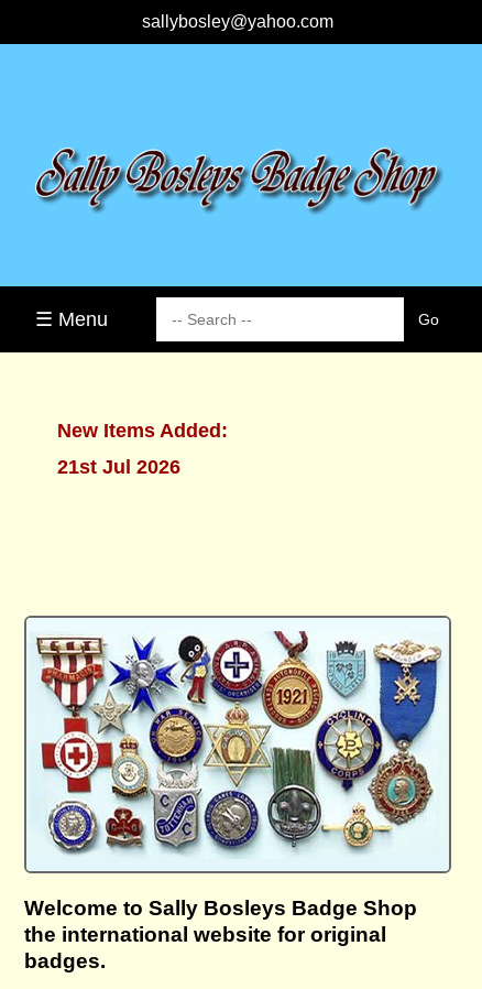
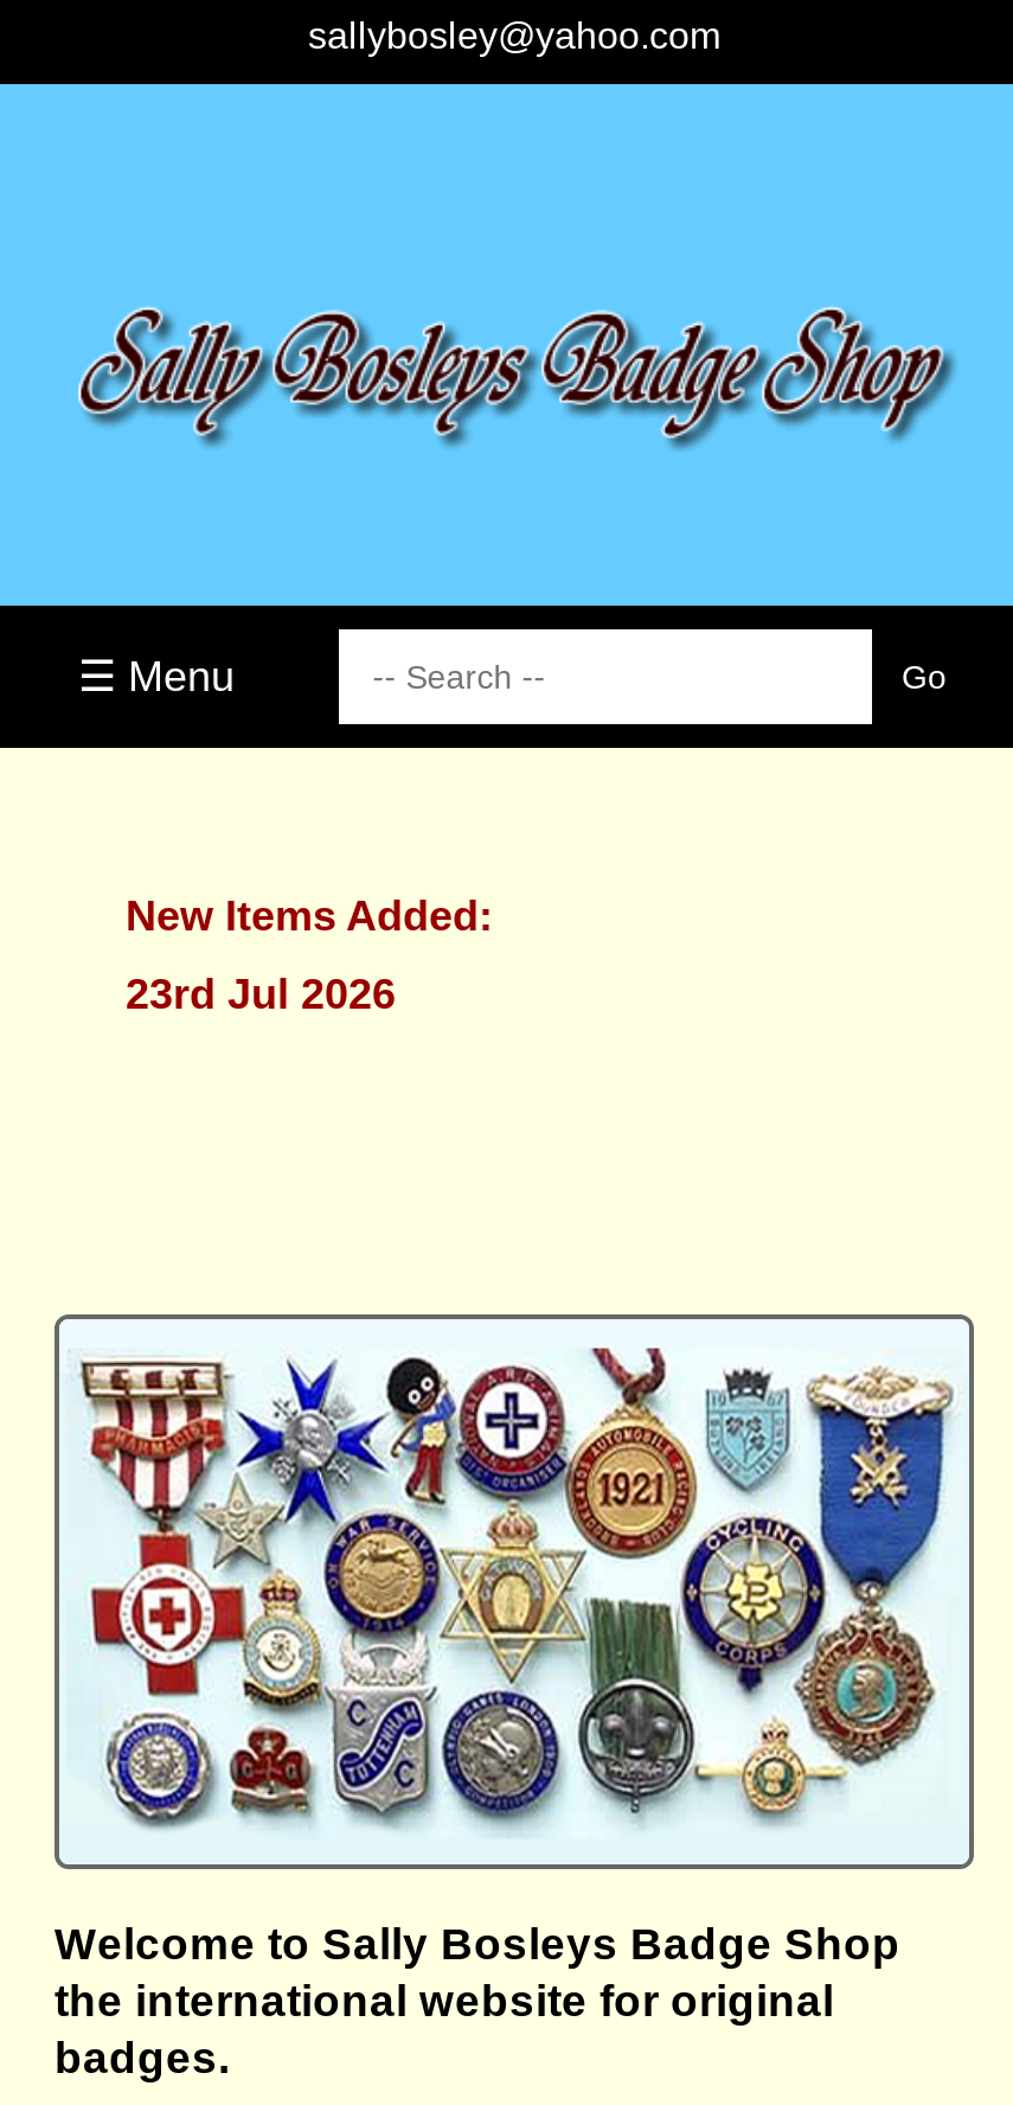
- 21st Jul 2026
+ 23rd Jul 2026
